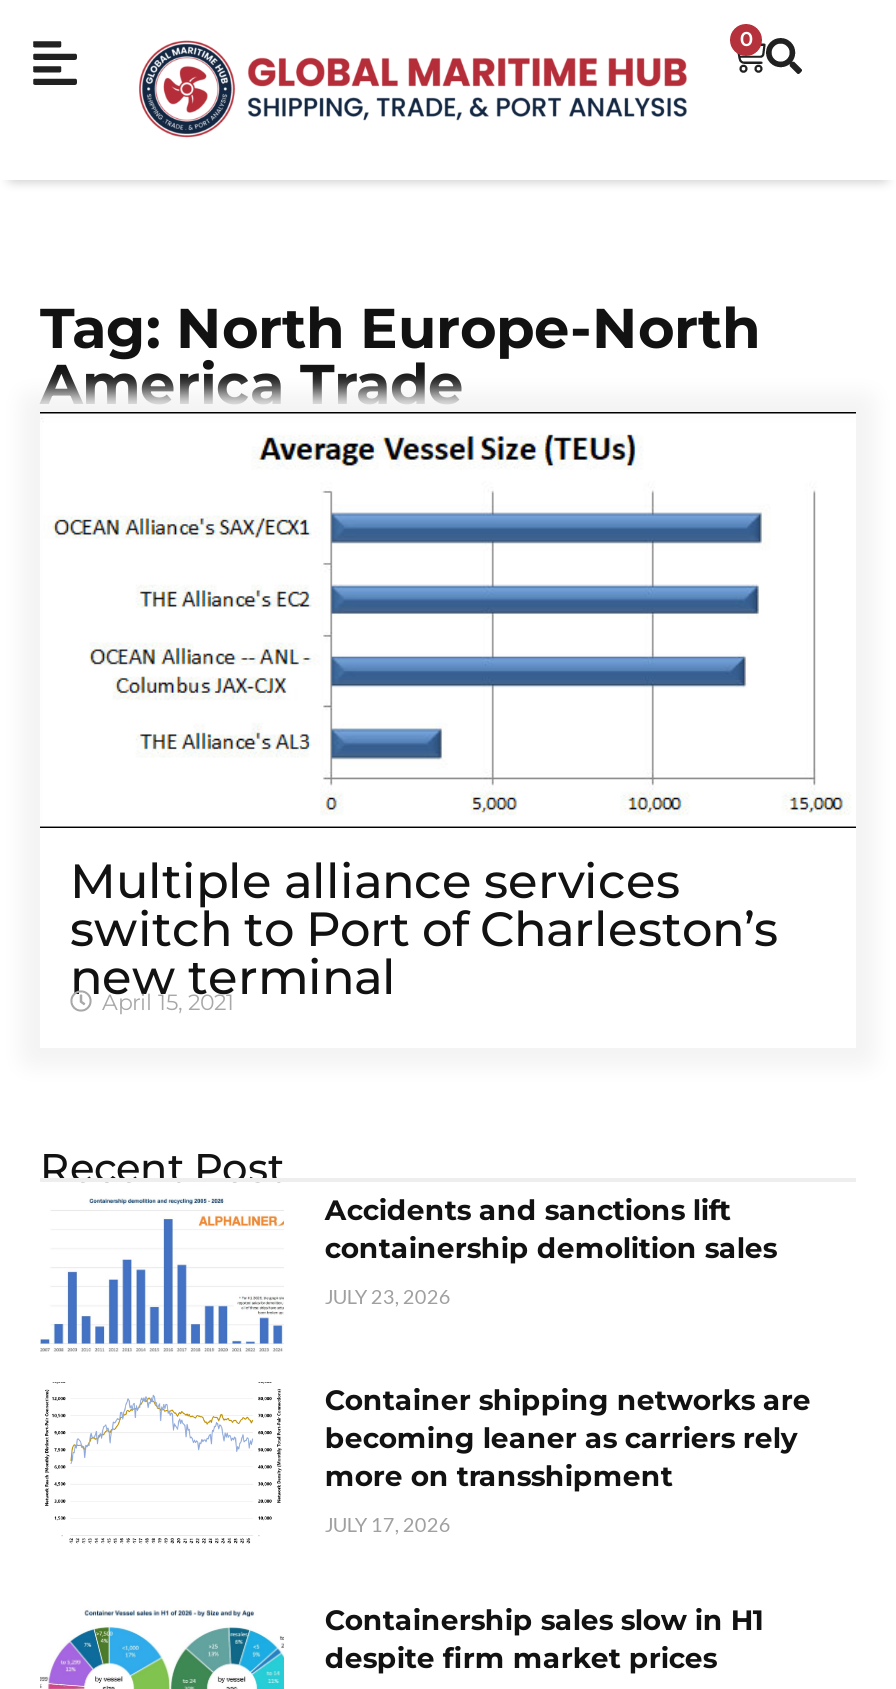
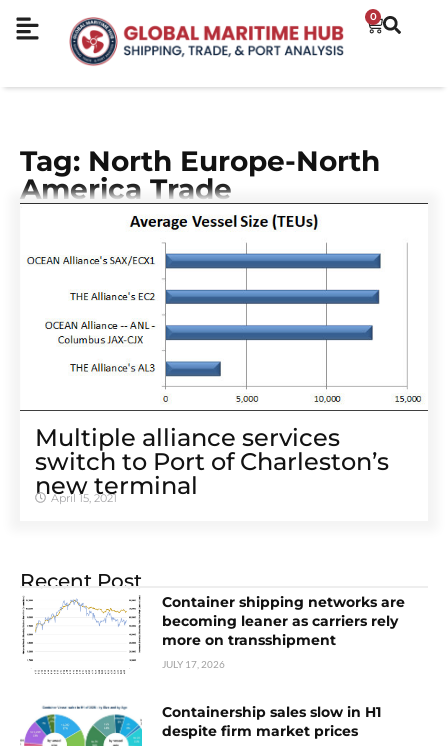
- [image]
- Accidents and sanctions lift
- containership demolition sales
- JULY 23, 2026
